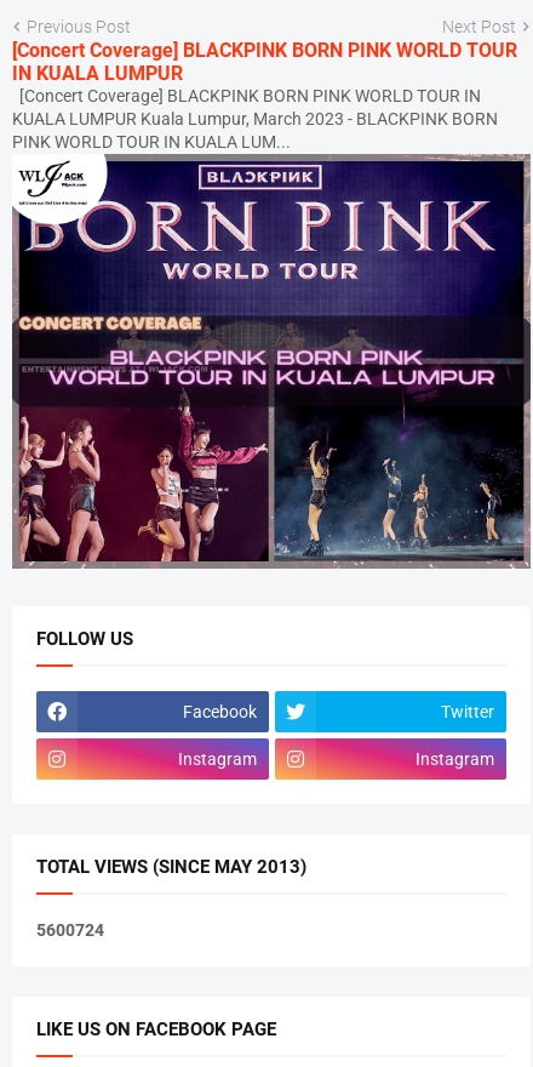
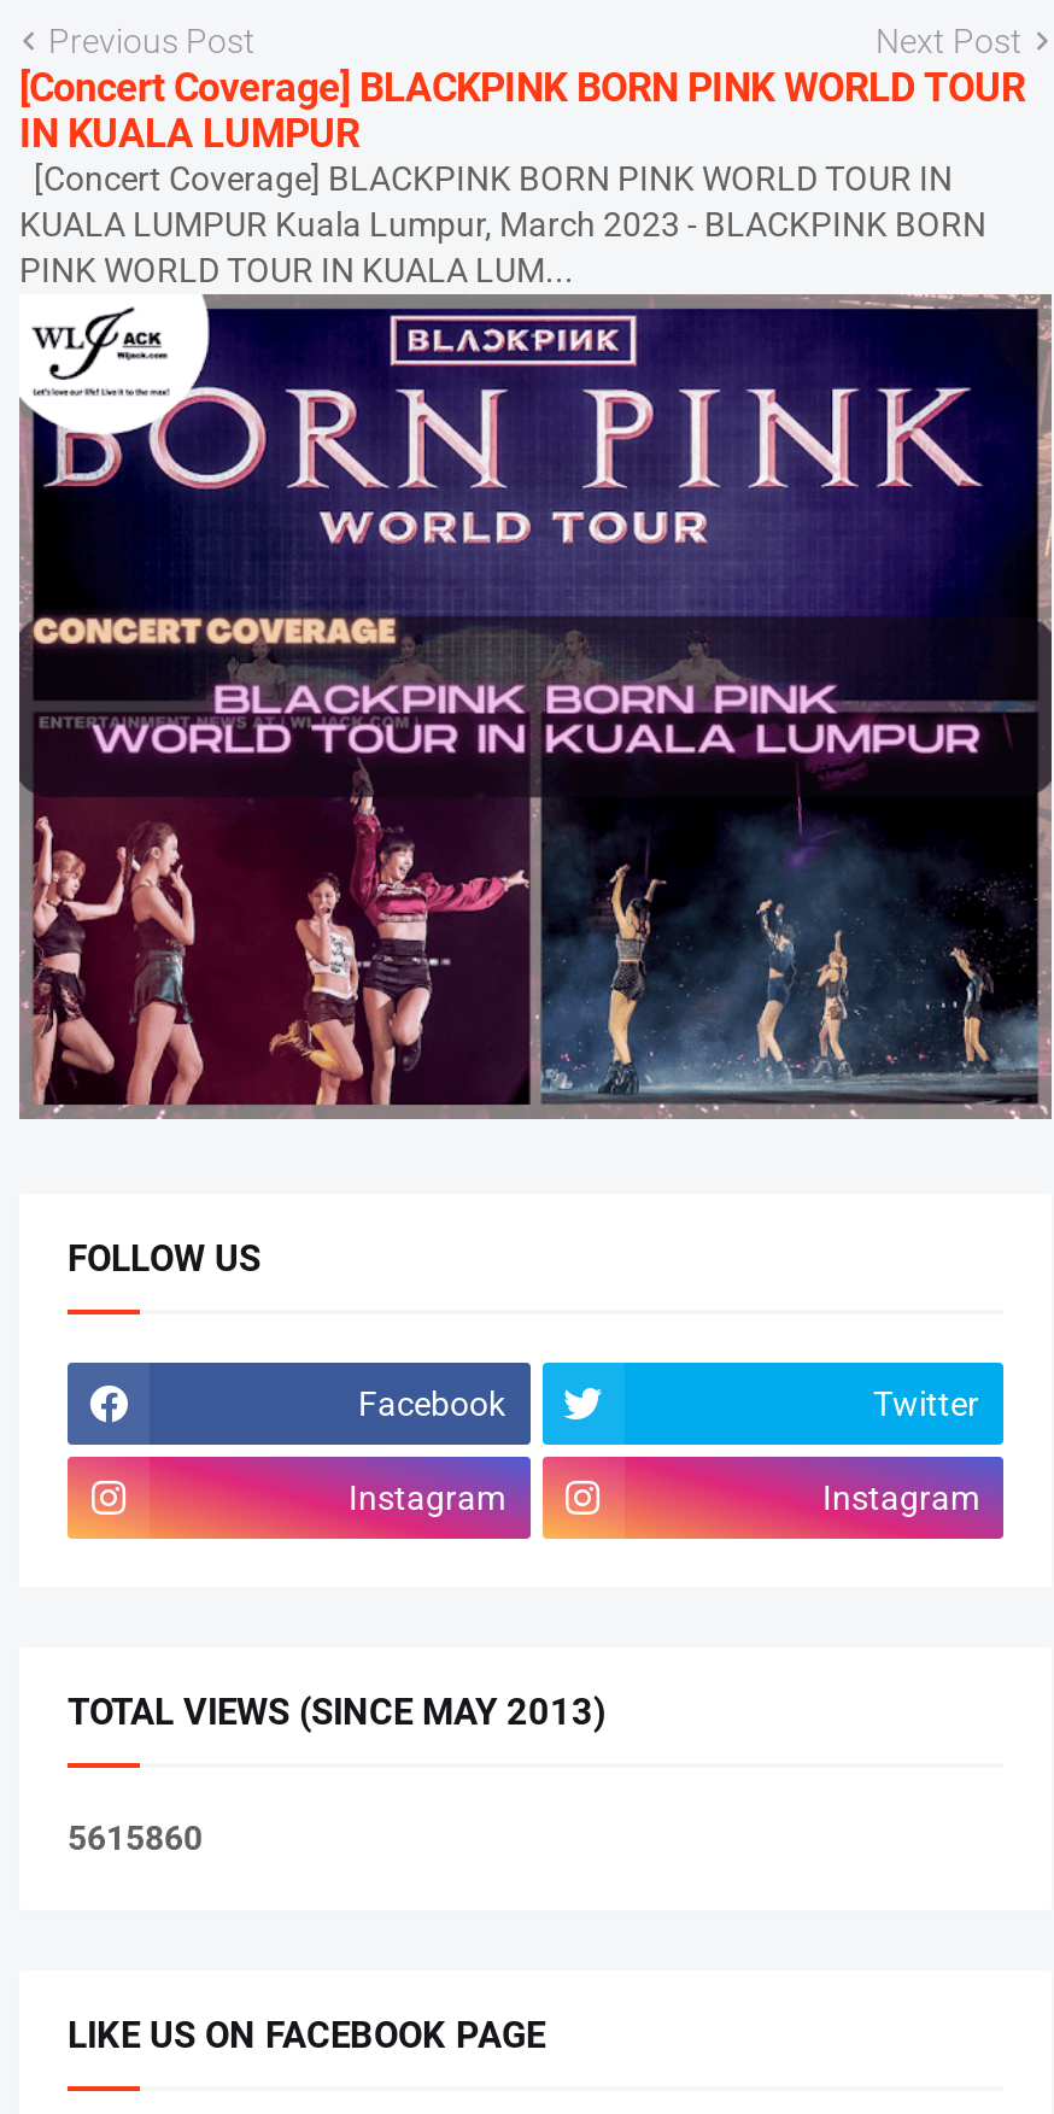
- 560 0724
+ 561 5860
